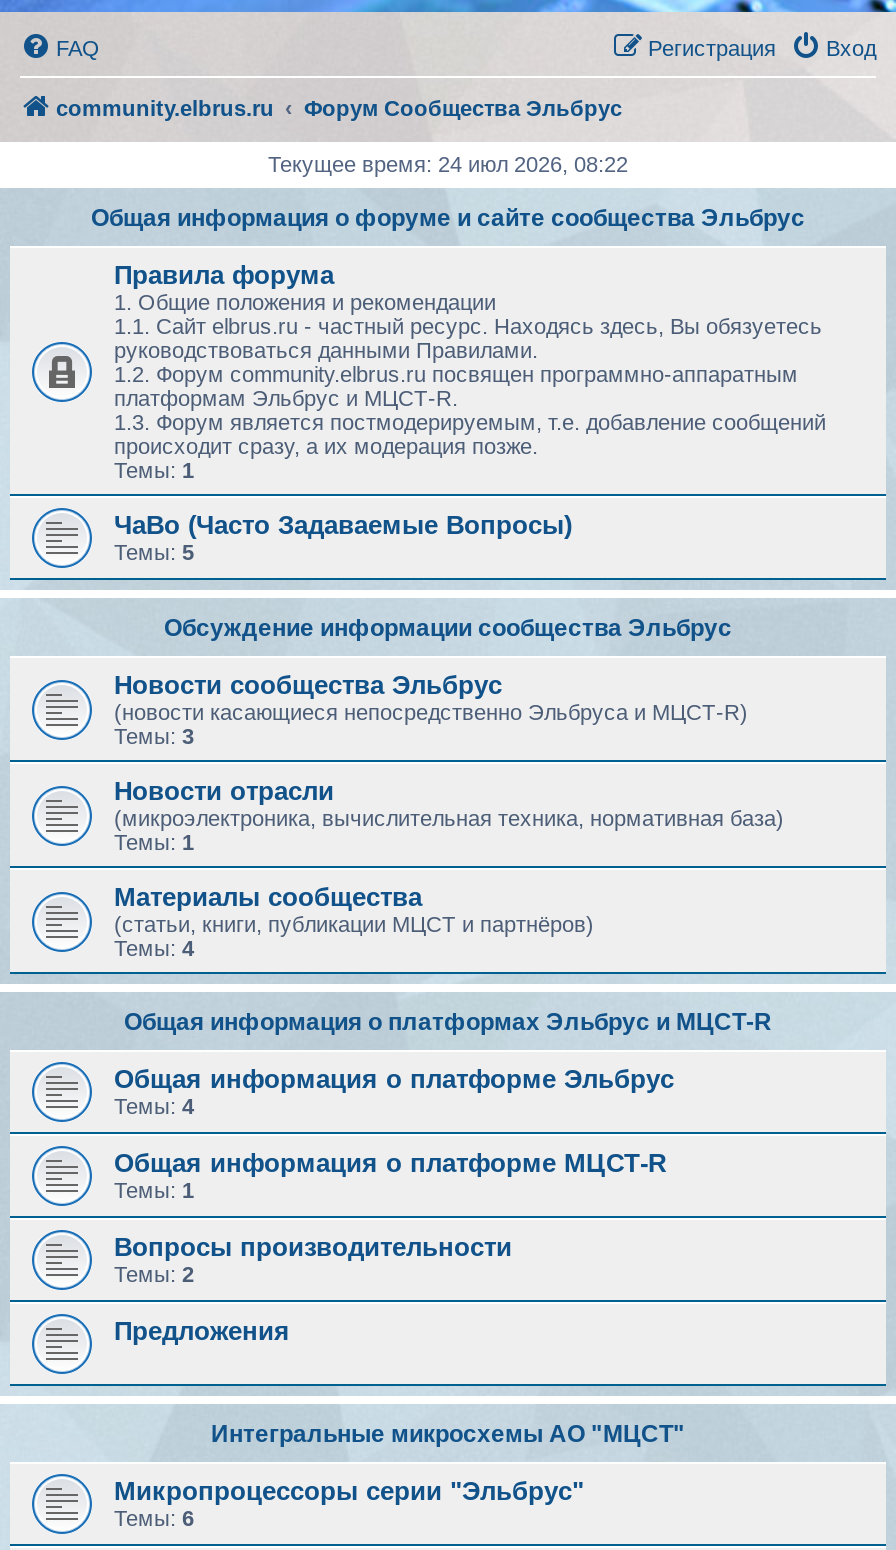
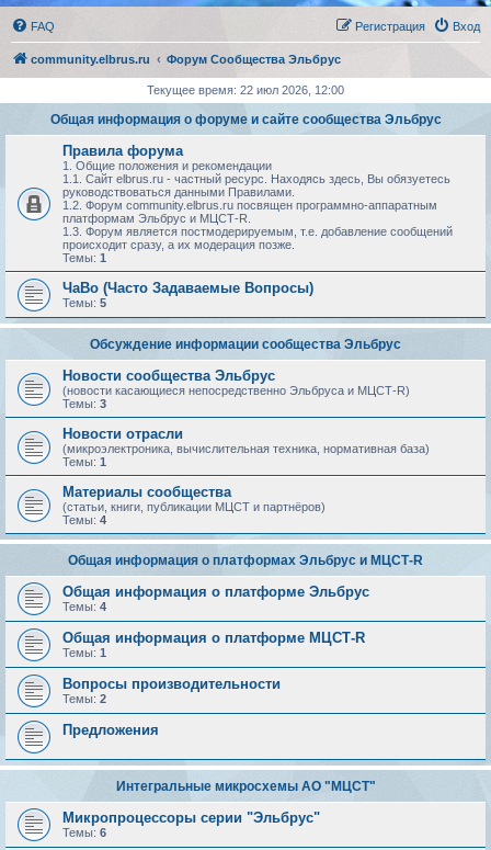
- Текущее время: 24 июл 2026, 08:22
+ Текущее время: 22 июл 2026, 12:00
